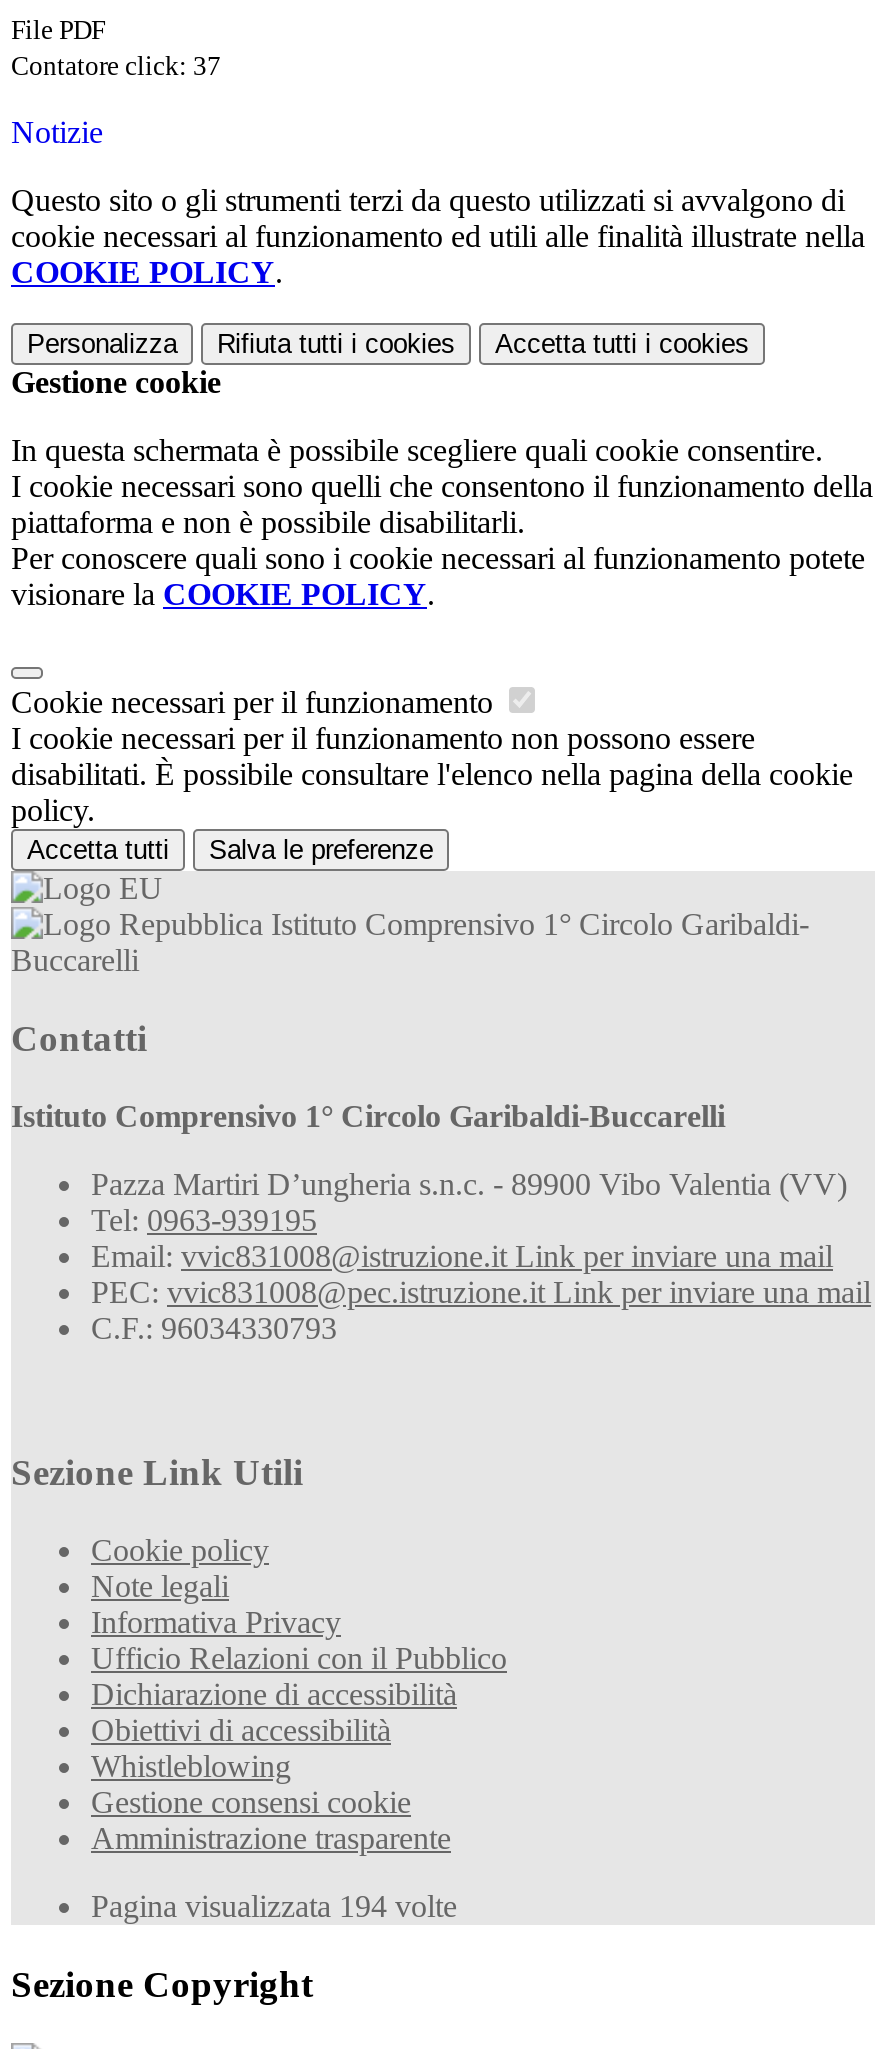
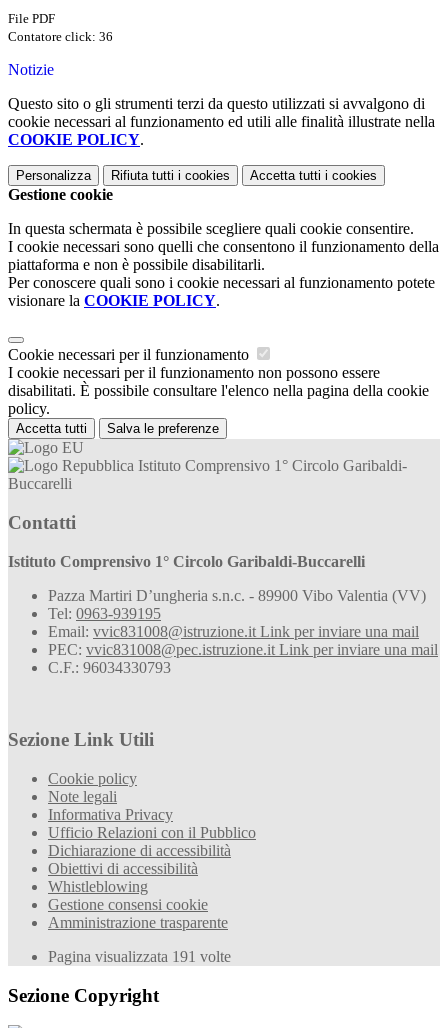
- Contatore click: 37
+ Contatore click: 36

- Pagina visualizzata 194 volte
+ Pagina visualizzata 191 volte
